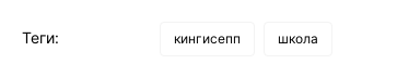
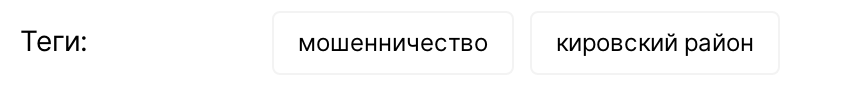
- кингисепп
- школа
+ мошенничество
+ кировский район
